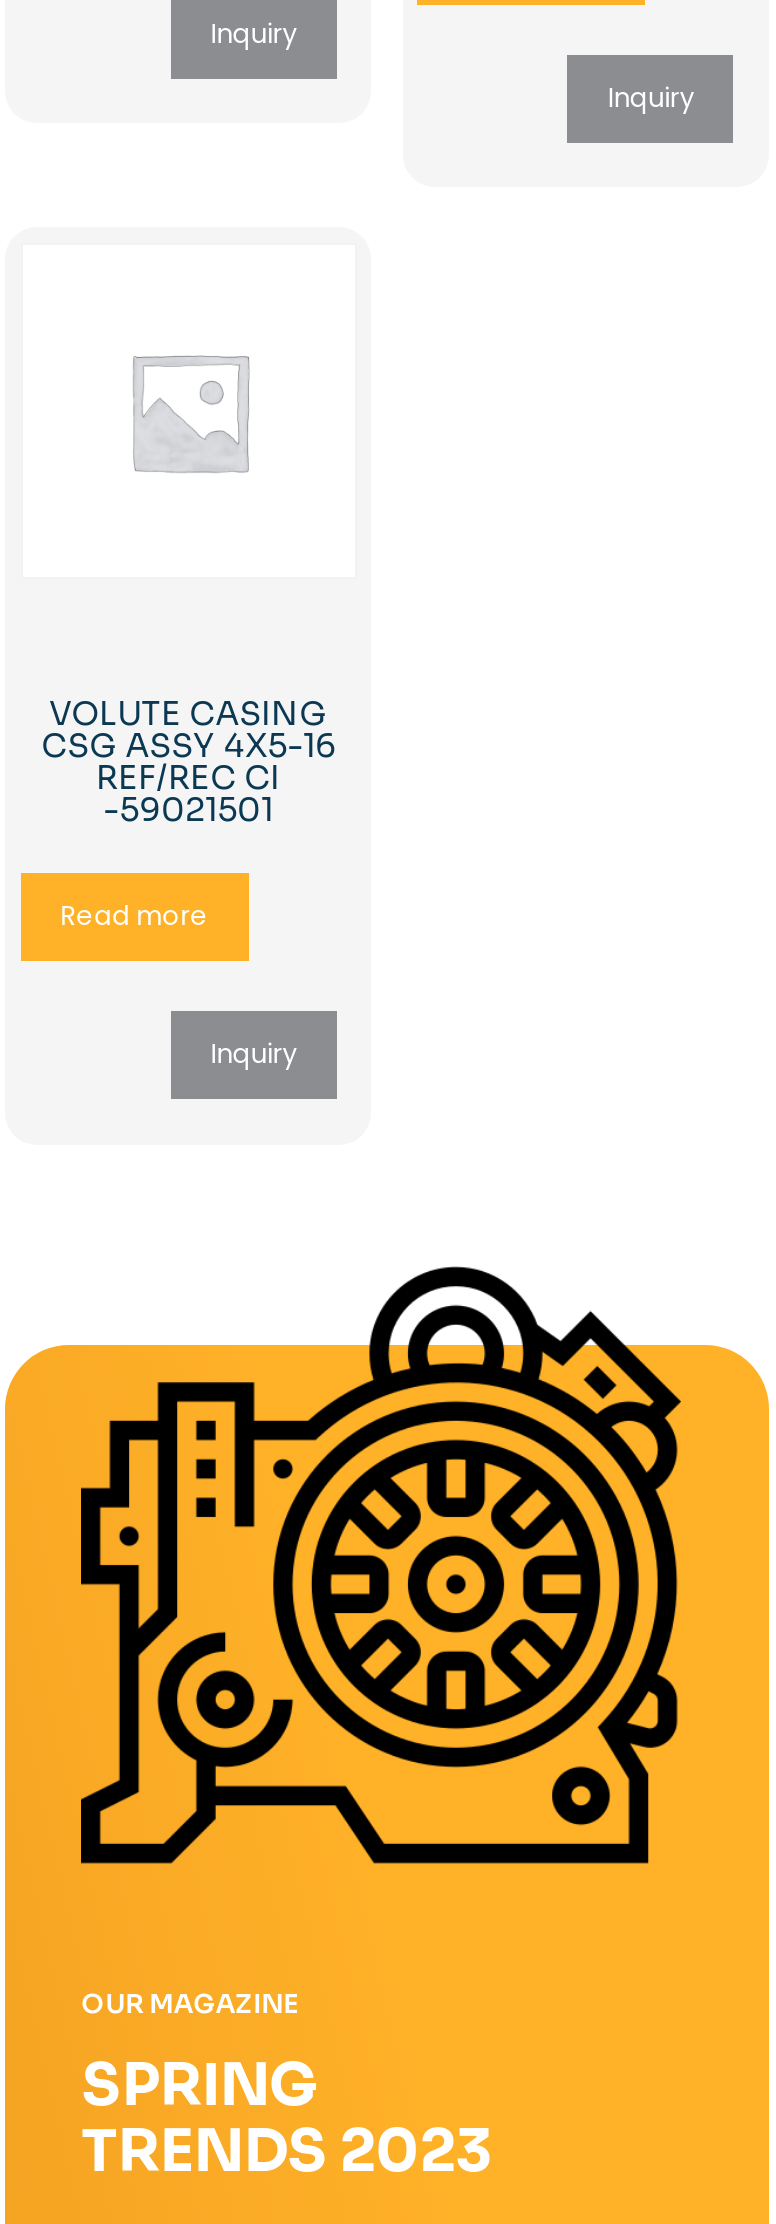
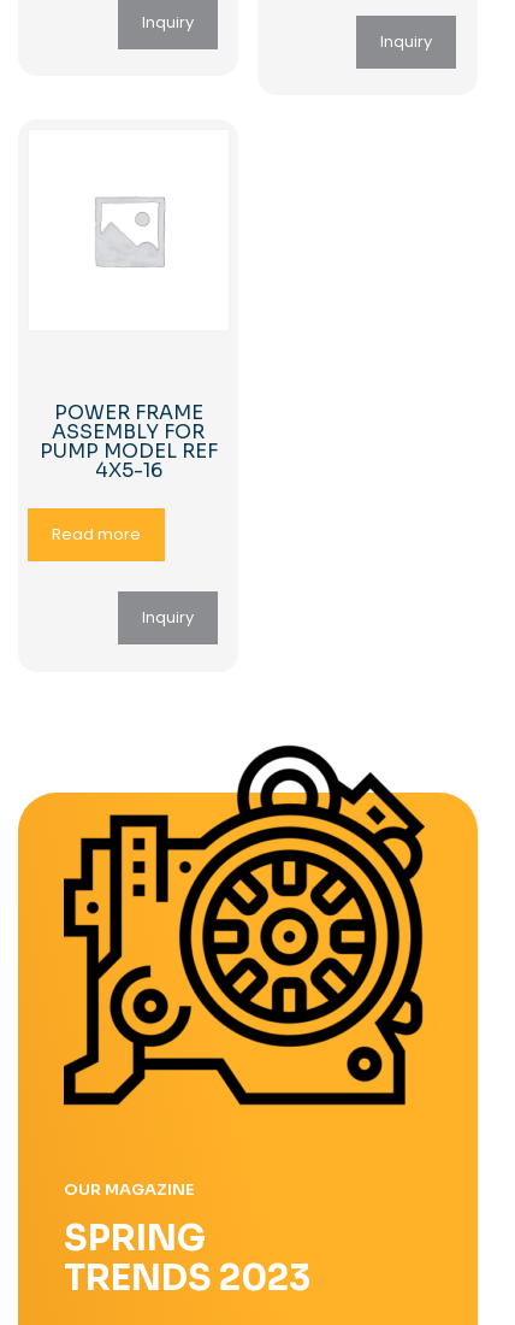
- VOLUTE CASING
- CSG ASSY 4X5-16
- REF/REC CI
- -59021501
+ POWER FRAME
+ ASSEMBLY FOR
+ PUMP MODEL REF
+ 4X5-16
